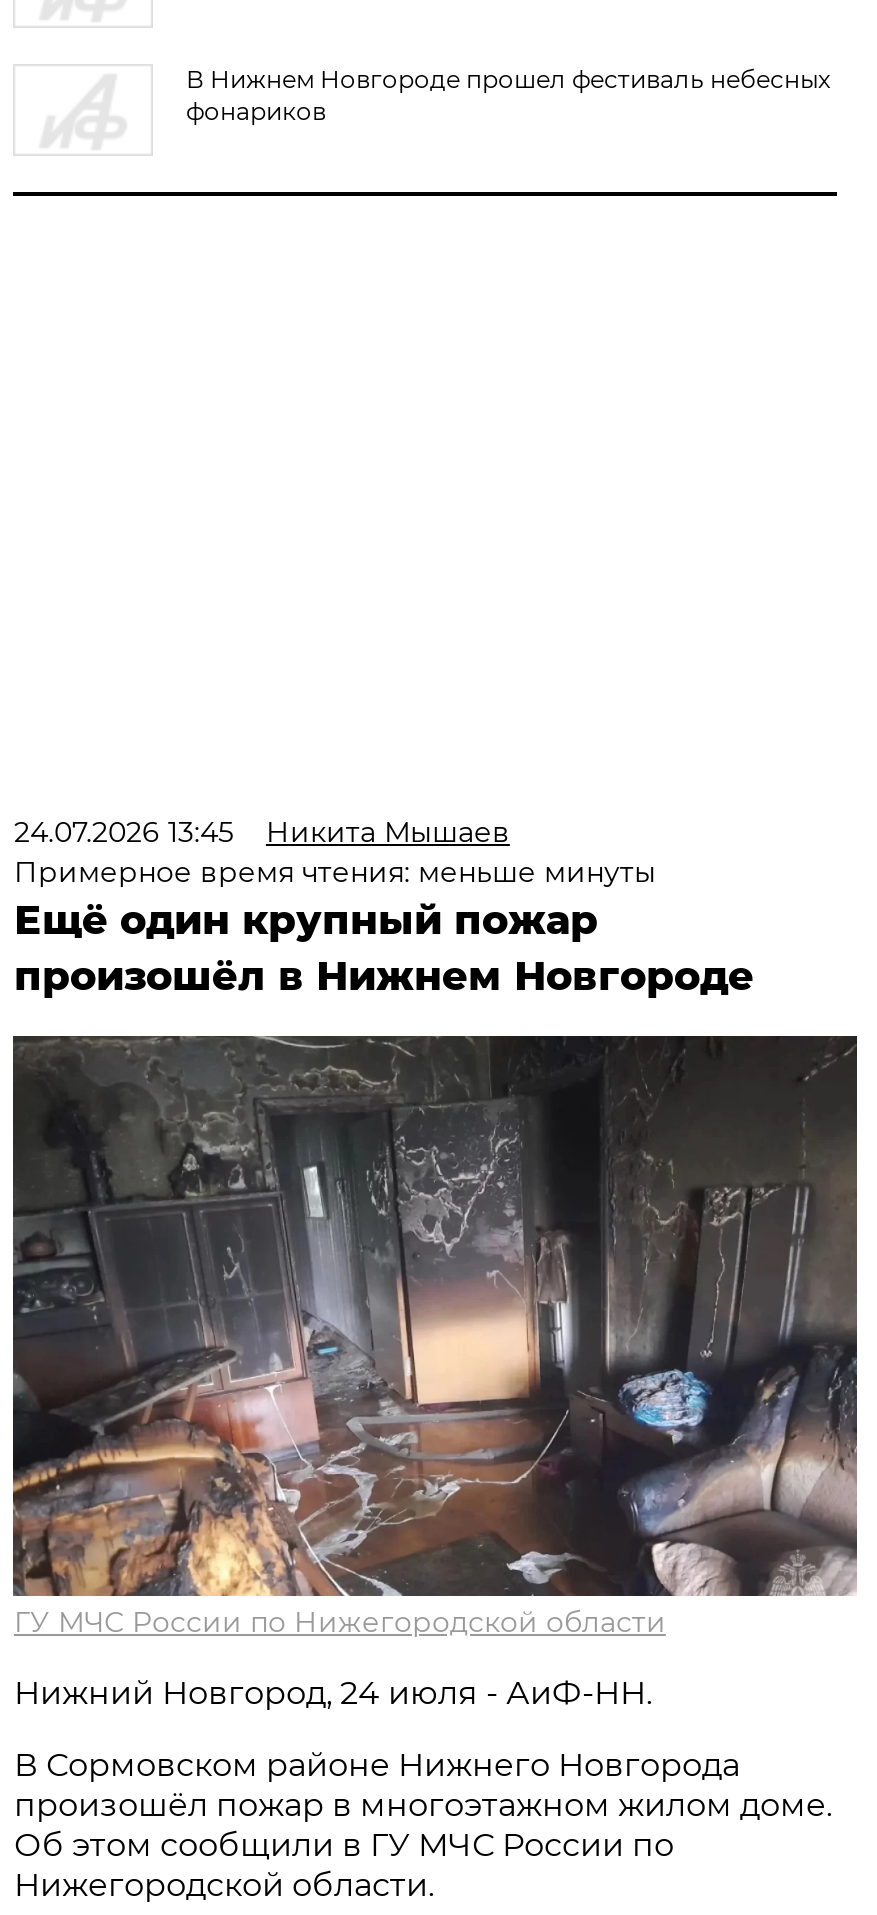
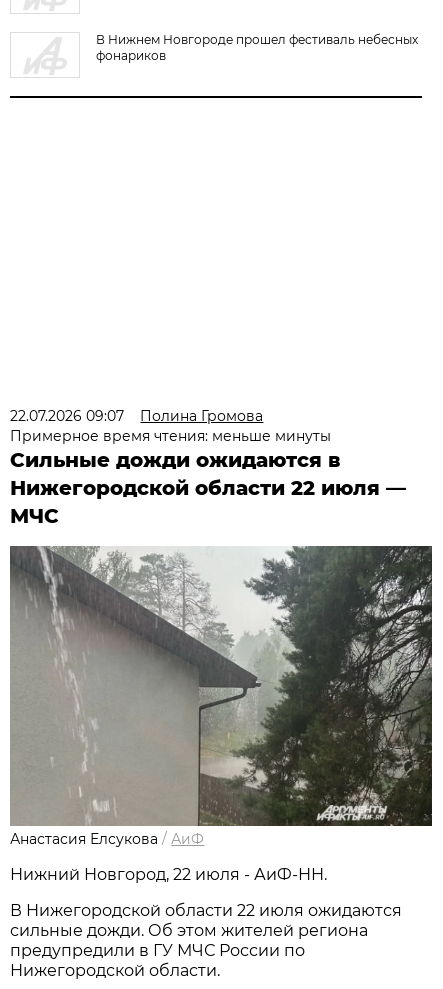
- 24.07.2026 13:45
- Никита Мышаев
+ 22.07.2026 09:07
+ Полина Громова

- Ещё один крупный пожар
- произошёл в Нижнем Новгороде
+ Сильные дожди ожидаются в
+ Нижегородской области 22 июля —
+ МЧС

- [image]
- ГУ МЧС России по Нижегородской области
+ [image]
+ Анастасия Елсукова / АиФ

- Нижний Новгород, 24 июля - АиФ-НН.
+ Нижний Новгород, 22 июля - АиФ-НН.

- В Сормовском районе Нижнего Новгорода
- произошёл пожар в многоэтажном жилом доме.
- Об этом сообщили в ГУ МЧС России по
+ В Нижегородской области 22 июля ожидаются
+ сильные дожди. Об этом жителей региона
+ предупредили в ГУ МЧС России по
